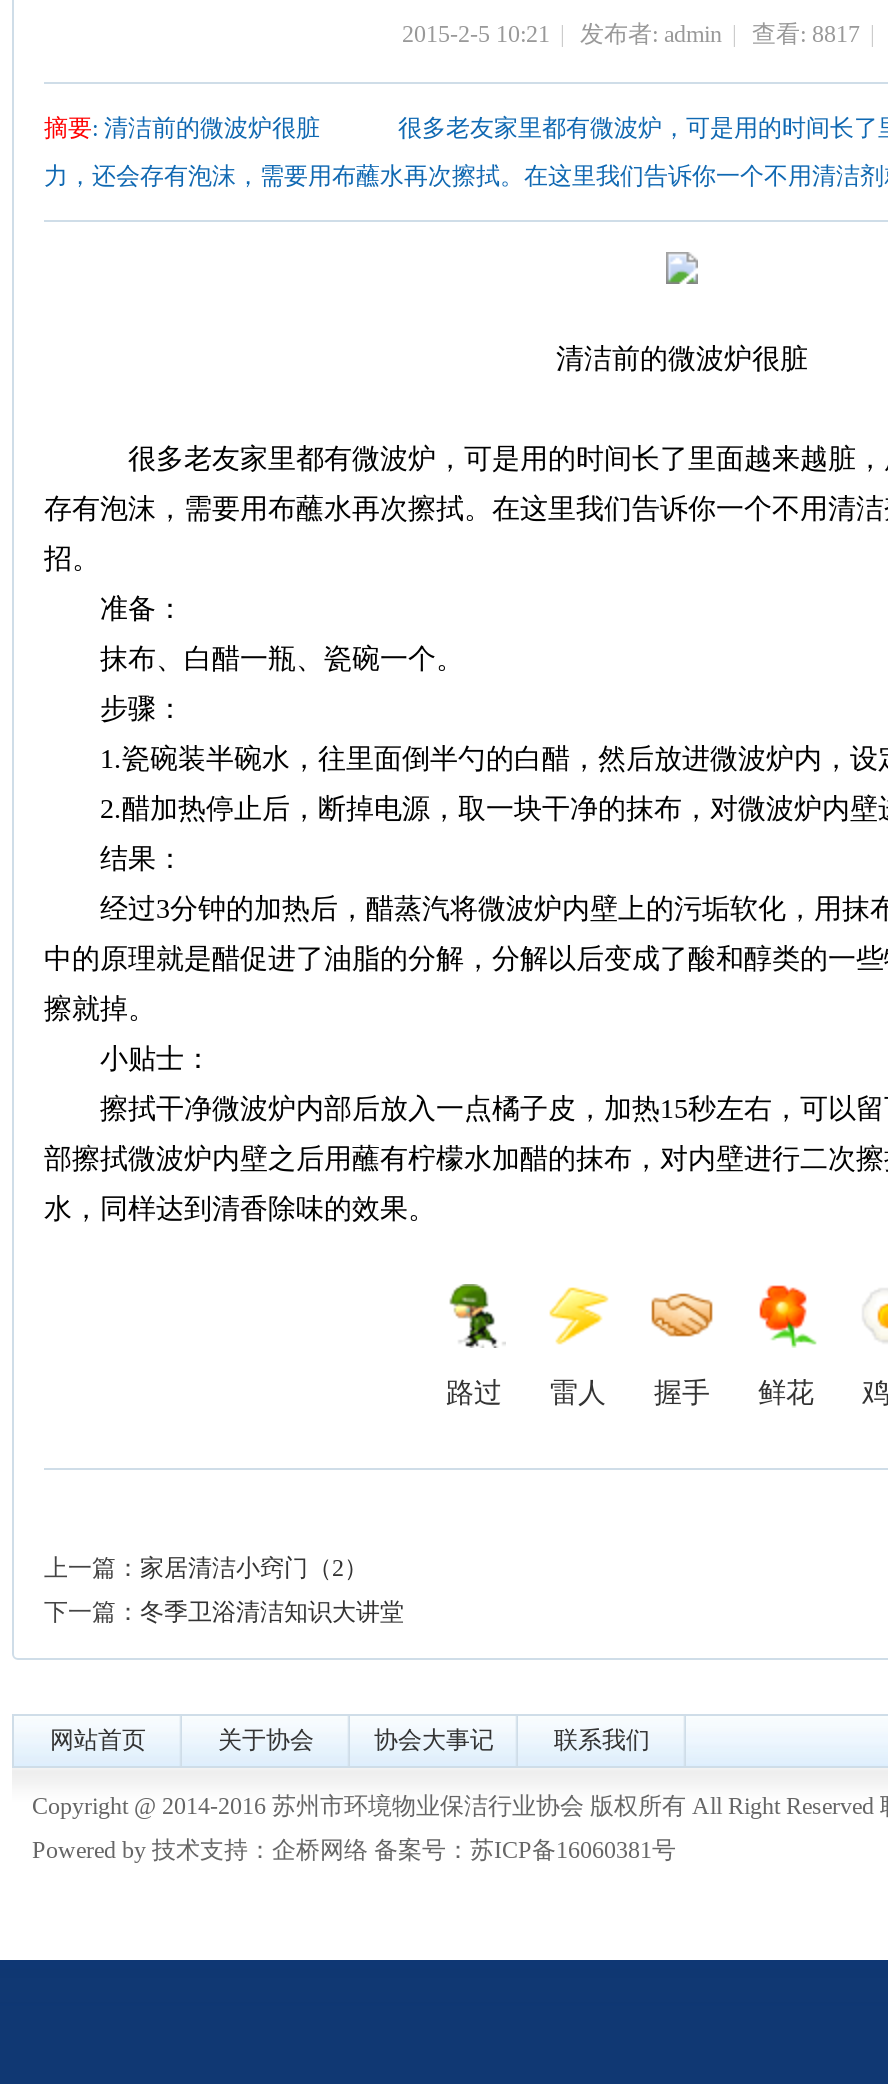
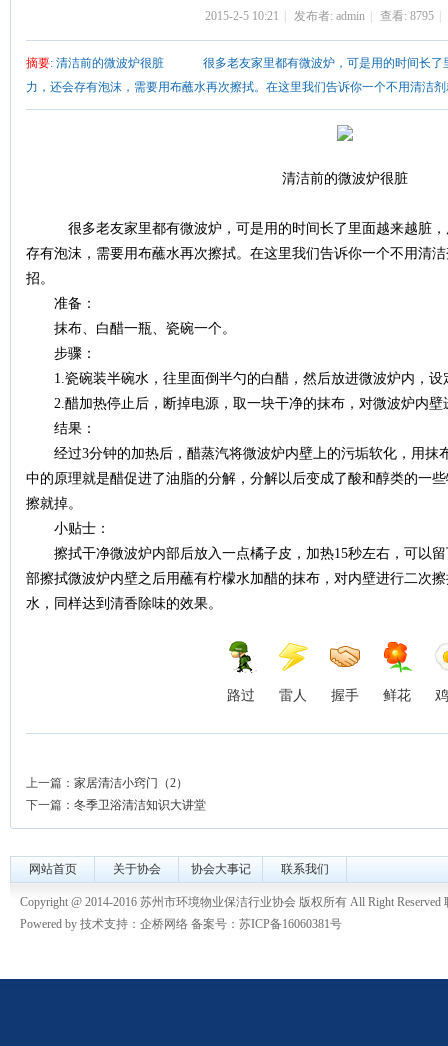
- 查看: 8817
+ 查看: 8795
